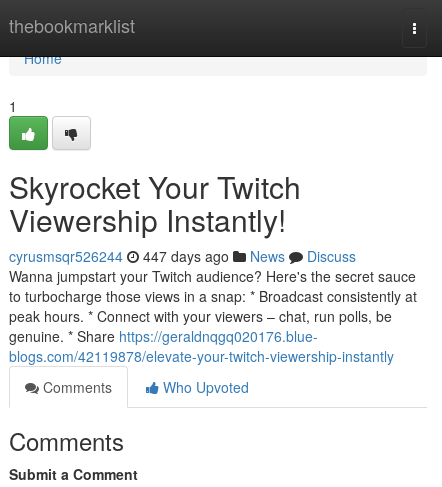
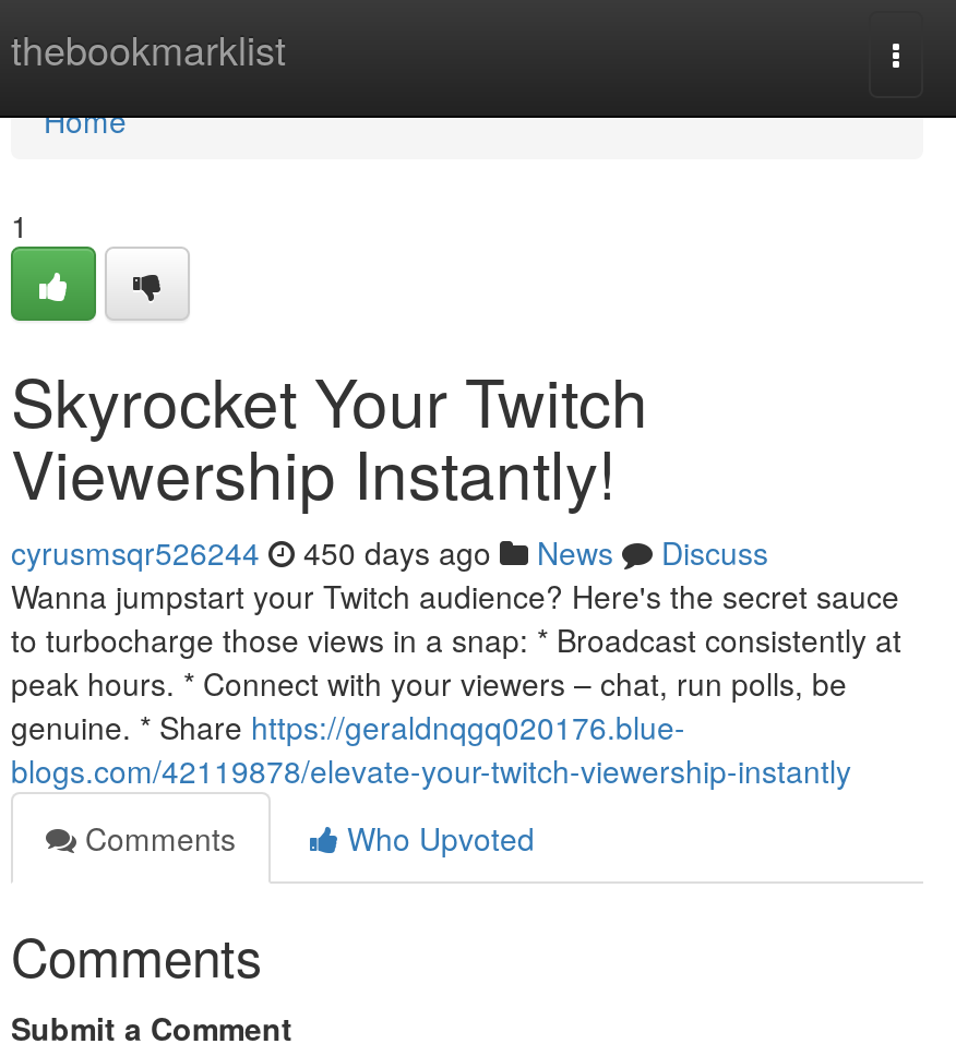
- cyrusmsqr526244 447 days ago News Discuss
+ cyrusmsqr526244 450 days ago News Discuss
